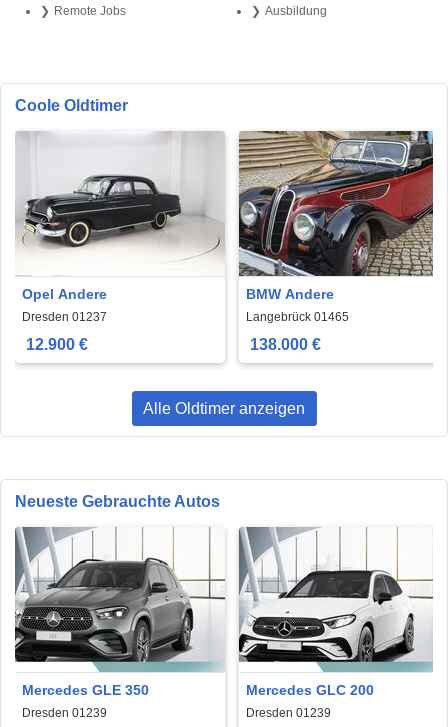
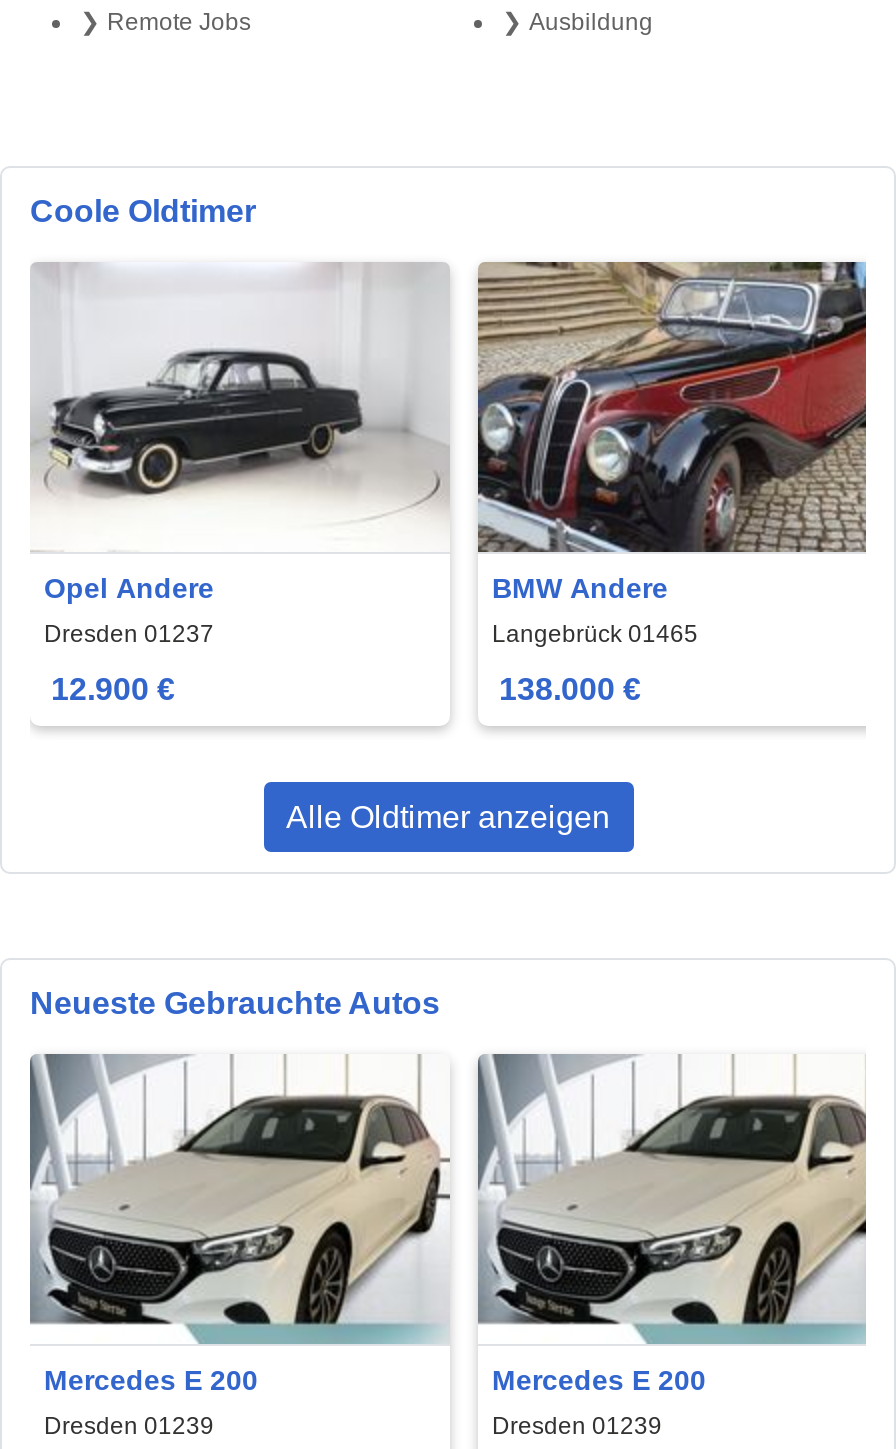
- [image]
- Mercedes GLE 350
+ [image]
+ Mercedes E 200

- [image]
- Mercedes GLC 200
+ [image]
+ Mercedes E 200
